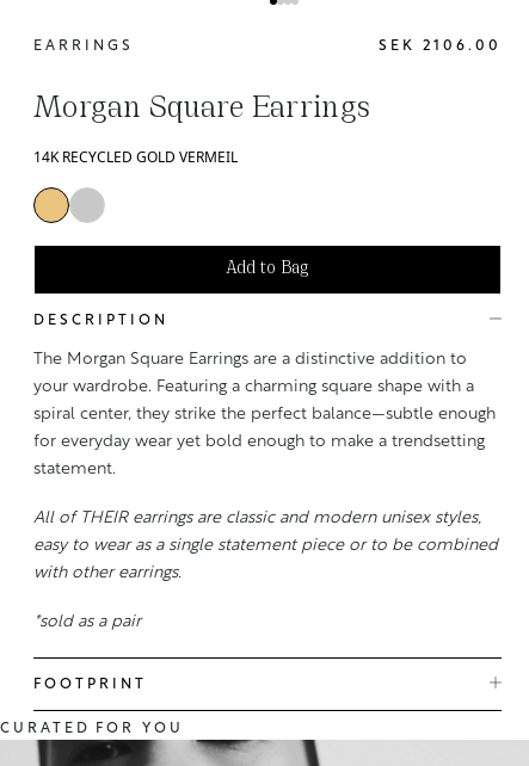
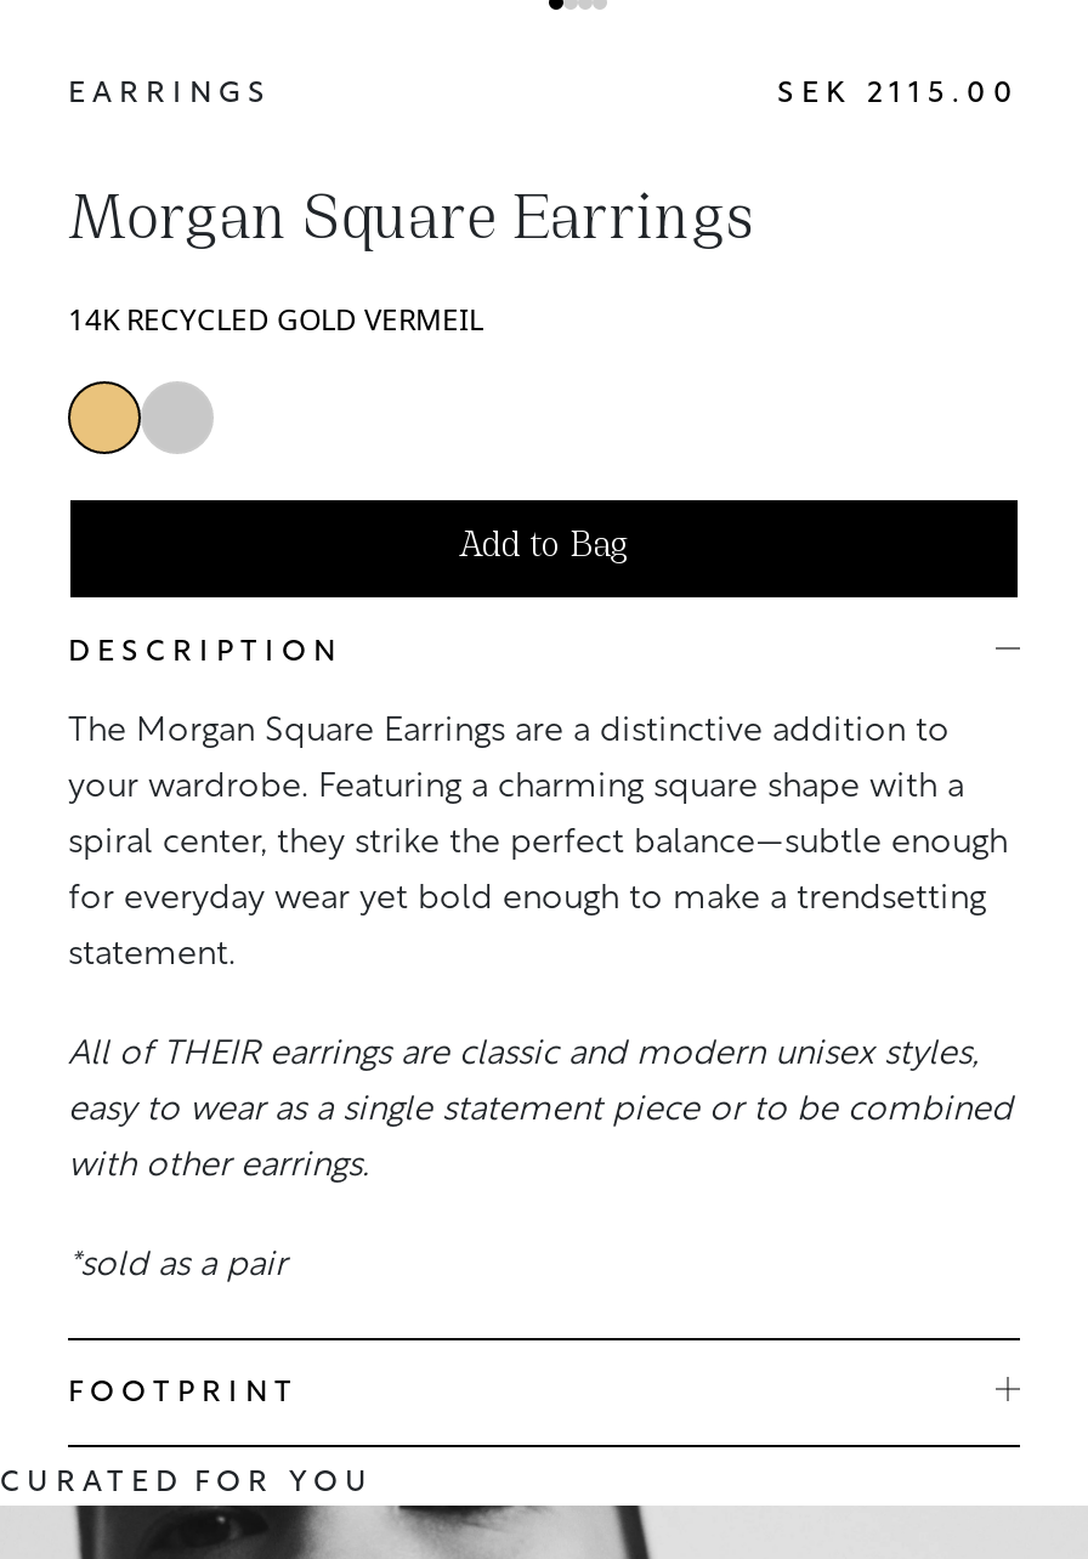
- SEK 2106.00
+ SEK 2115.00
